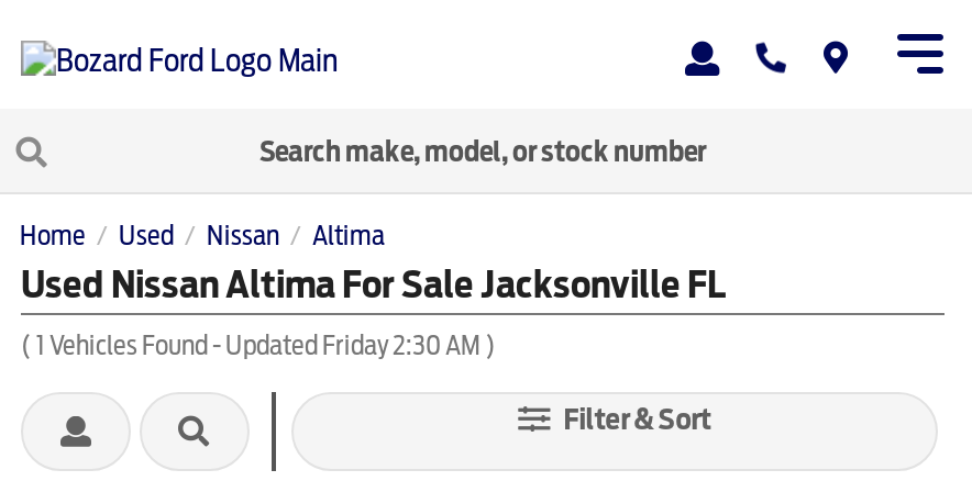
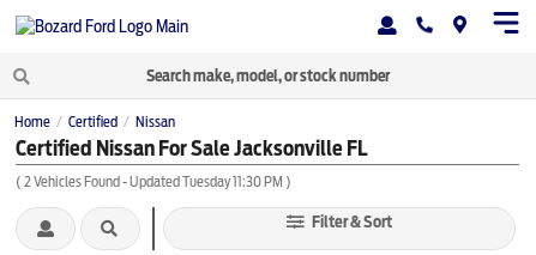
- Home / Used / Nissan / Altima
- Used Nissan Altima For Sale Jacksonville FL
+ Home / Certified / Nissan
+ Certified Nissan For Sale Jacksonville FL

- (1 Vehicles Found - Updated Friday 2:30 AM)
+ (2 Vehicles Found - Updated Tuesday 11:30 PM)
